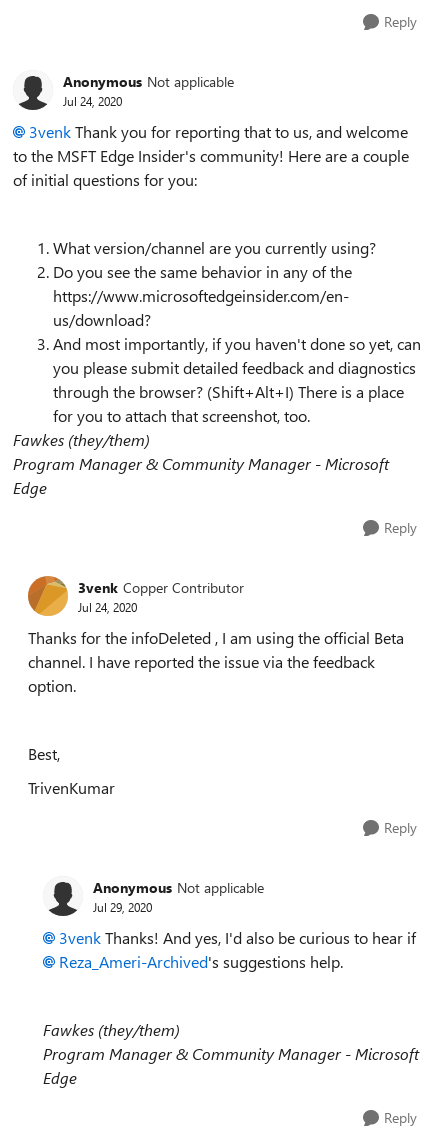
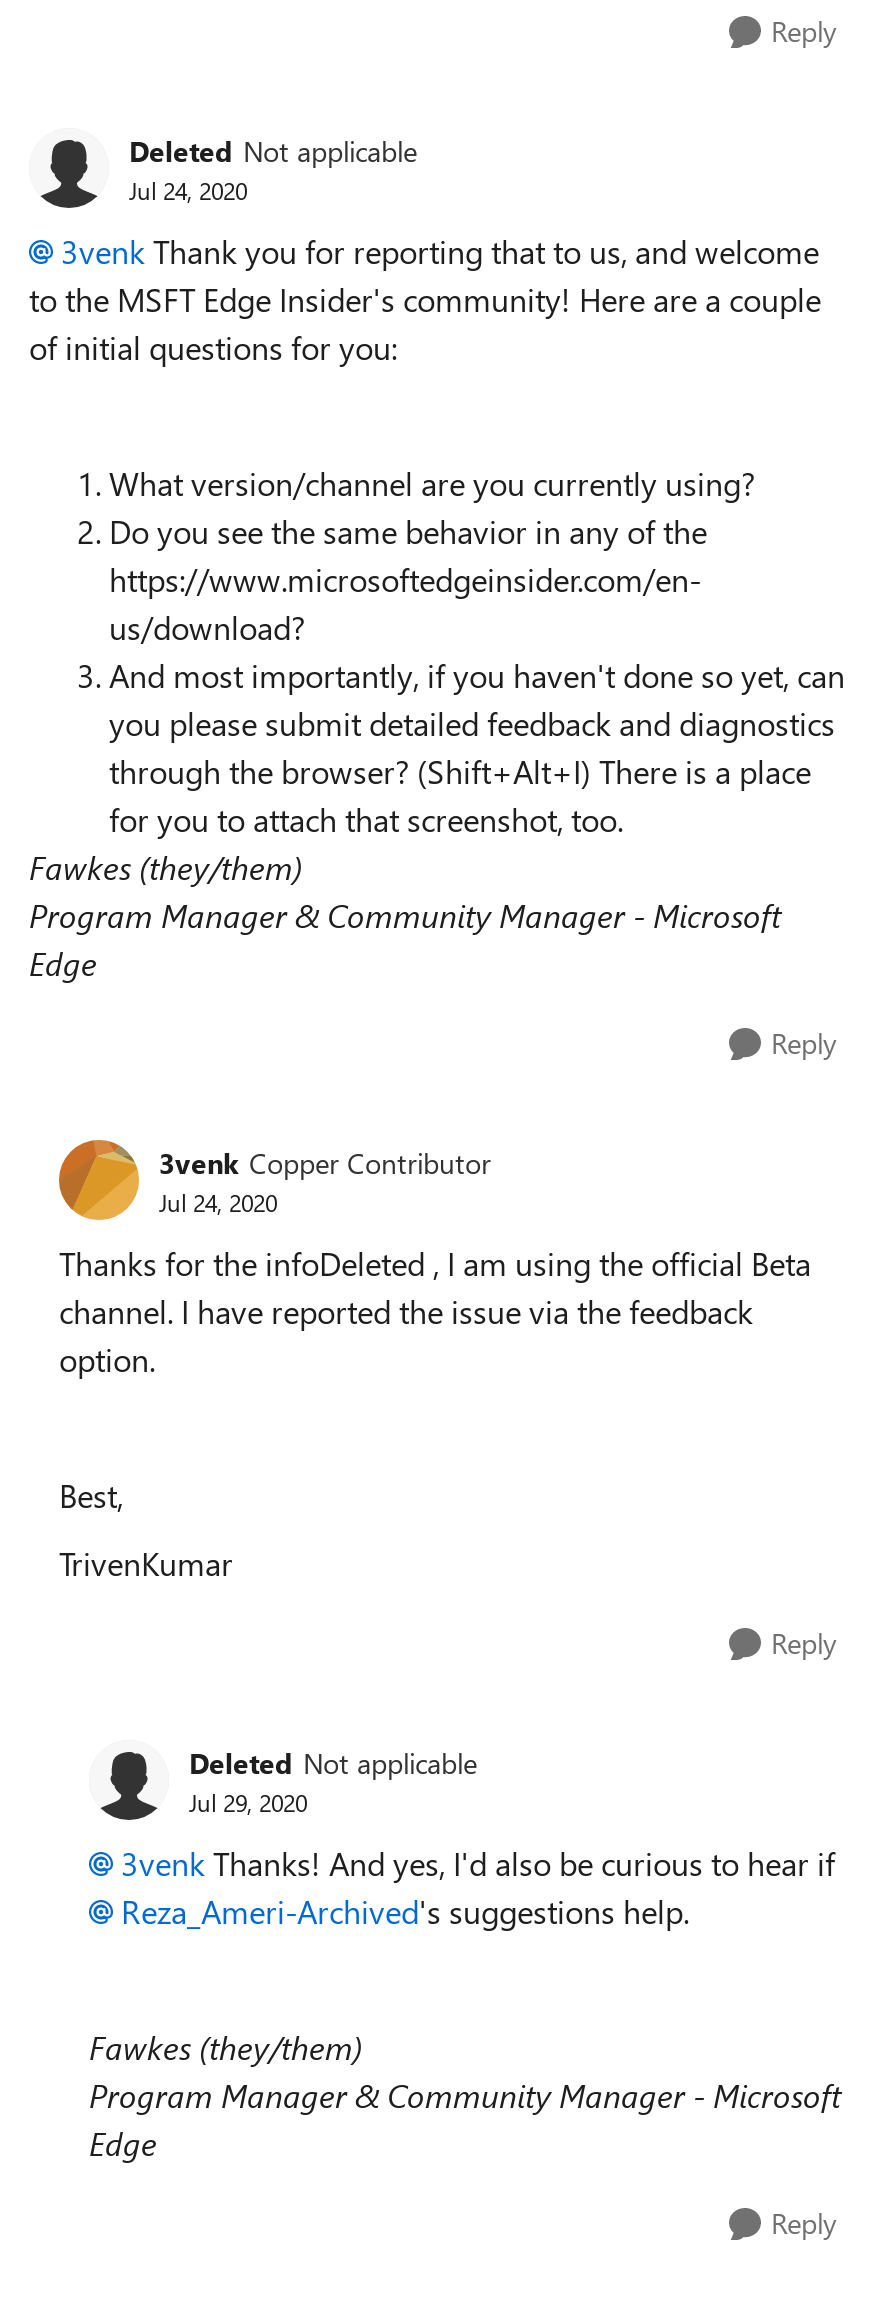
- Anonymous Not applicable
+ Deleted Not applicable

- Anonymous Not applicable
+ Deleted Not applicable
